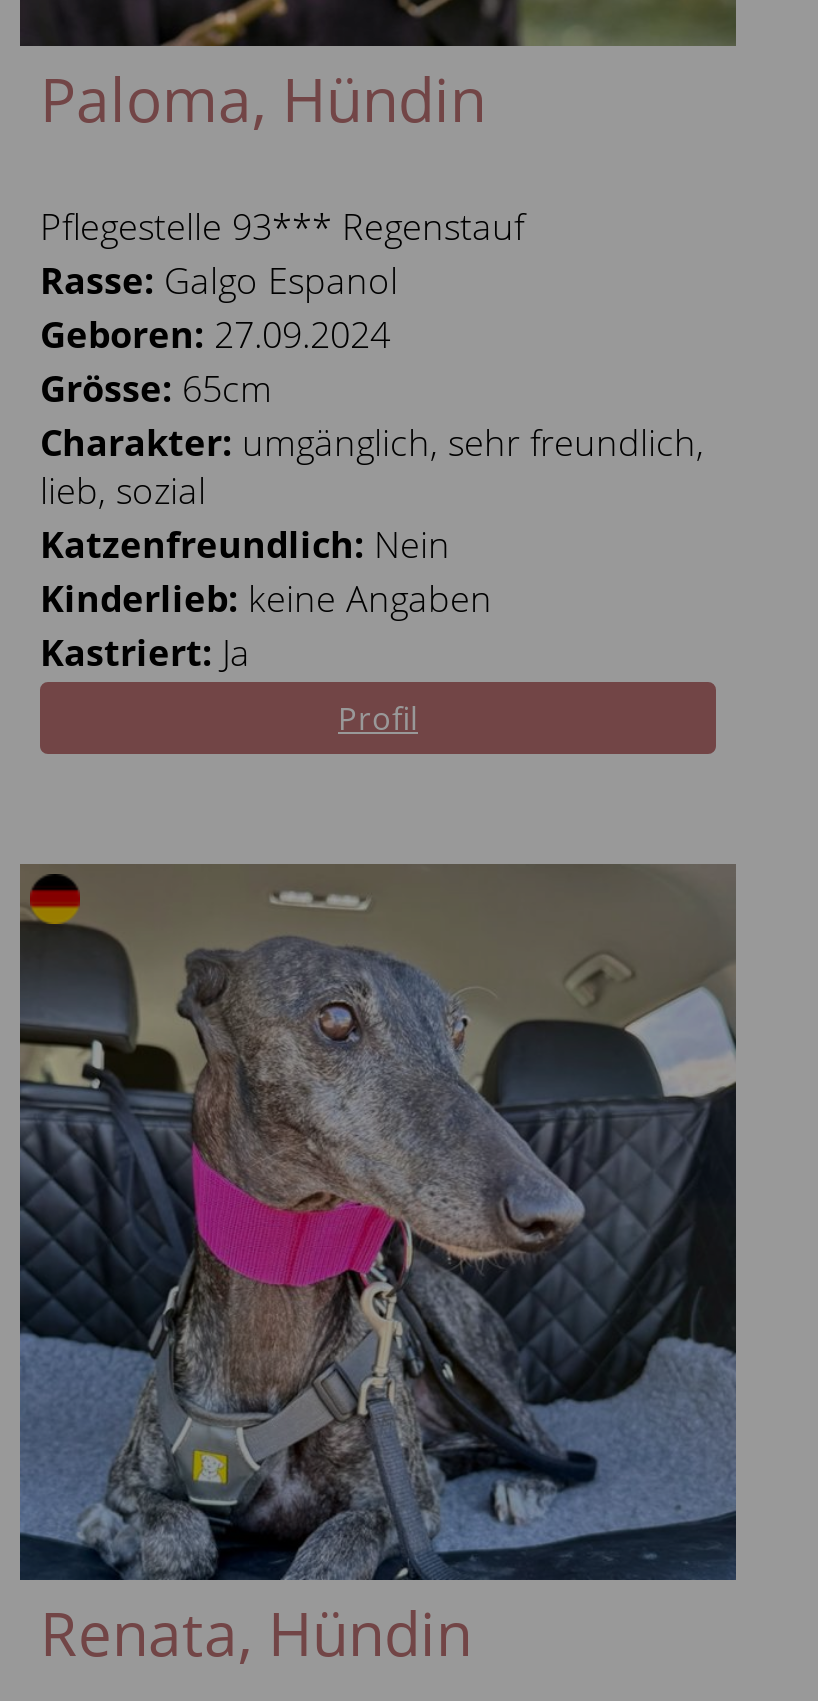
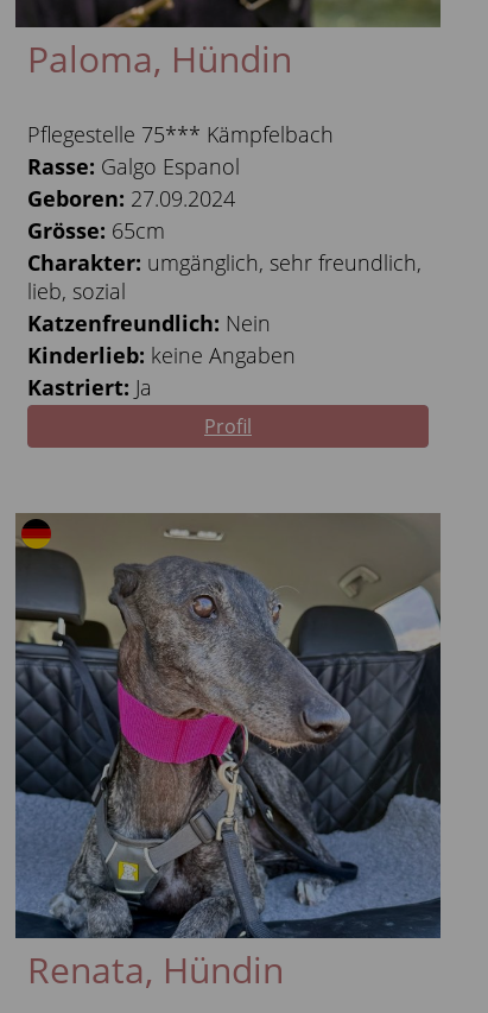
- Pflegestelle 93*** Regenstauf
+ Pflegestelle 75*** Kämpfelbach
